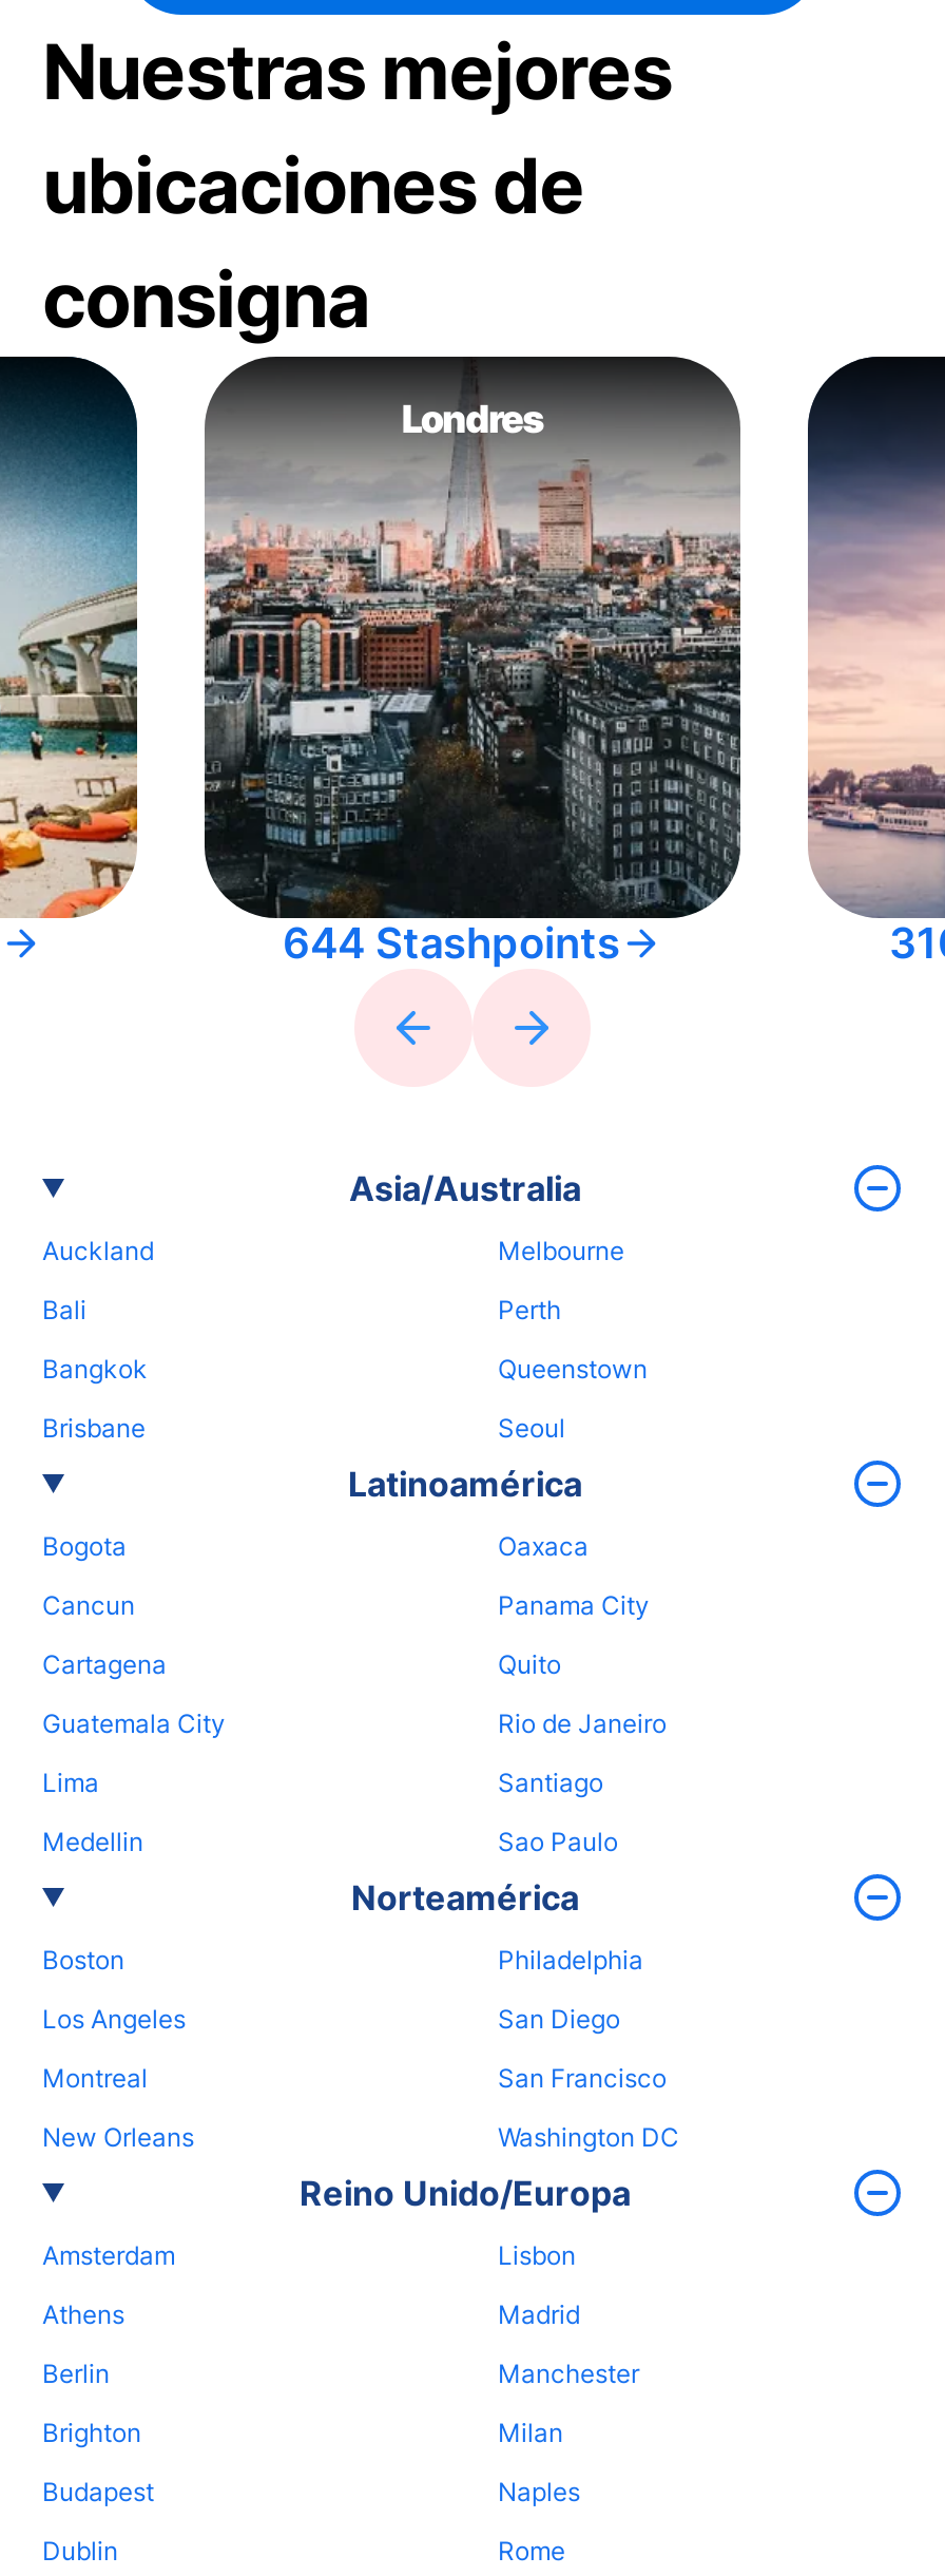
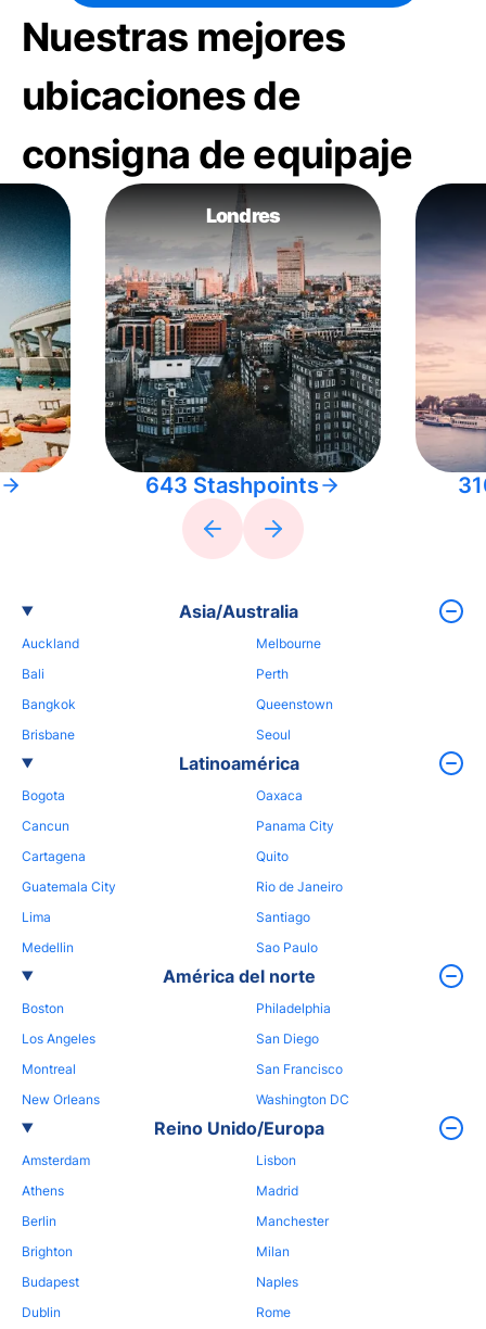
- consigna
+ consigna de equipaje

- 644 Stashpoints
+ 643 Stashpoints

- Norteamérica
+ América del norte
